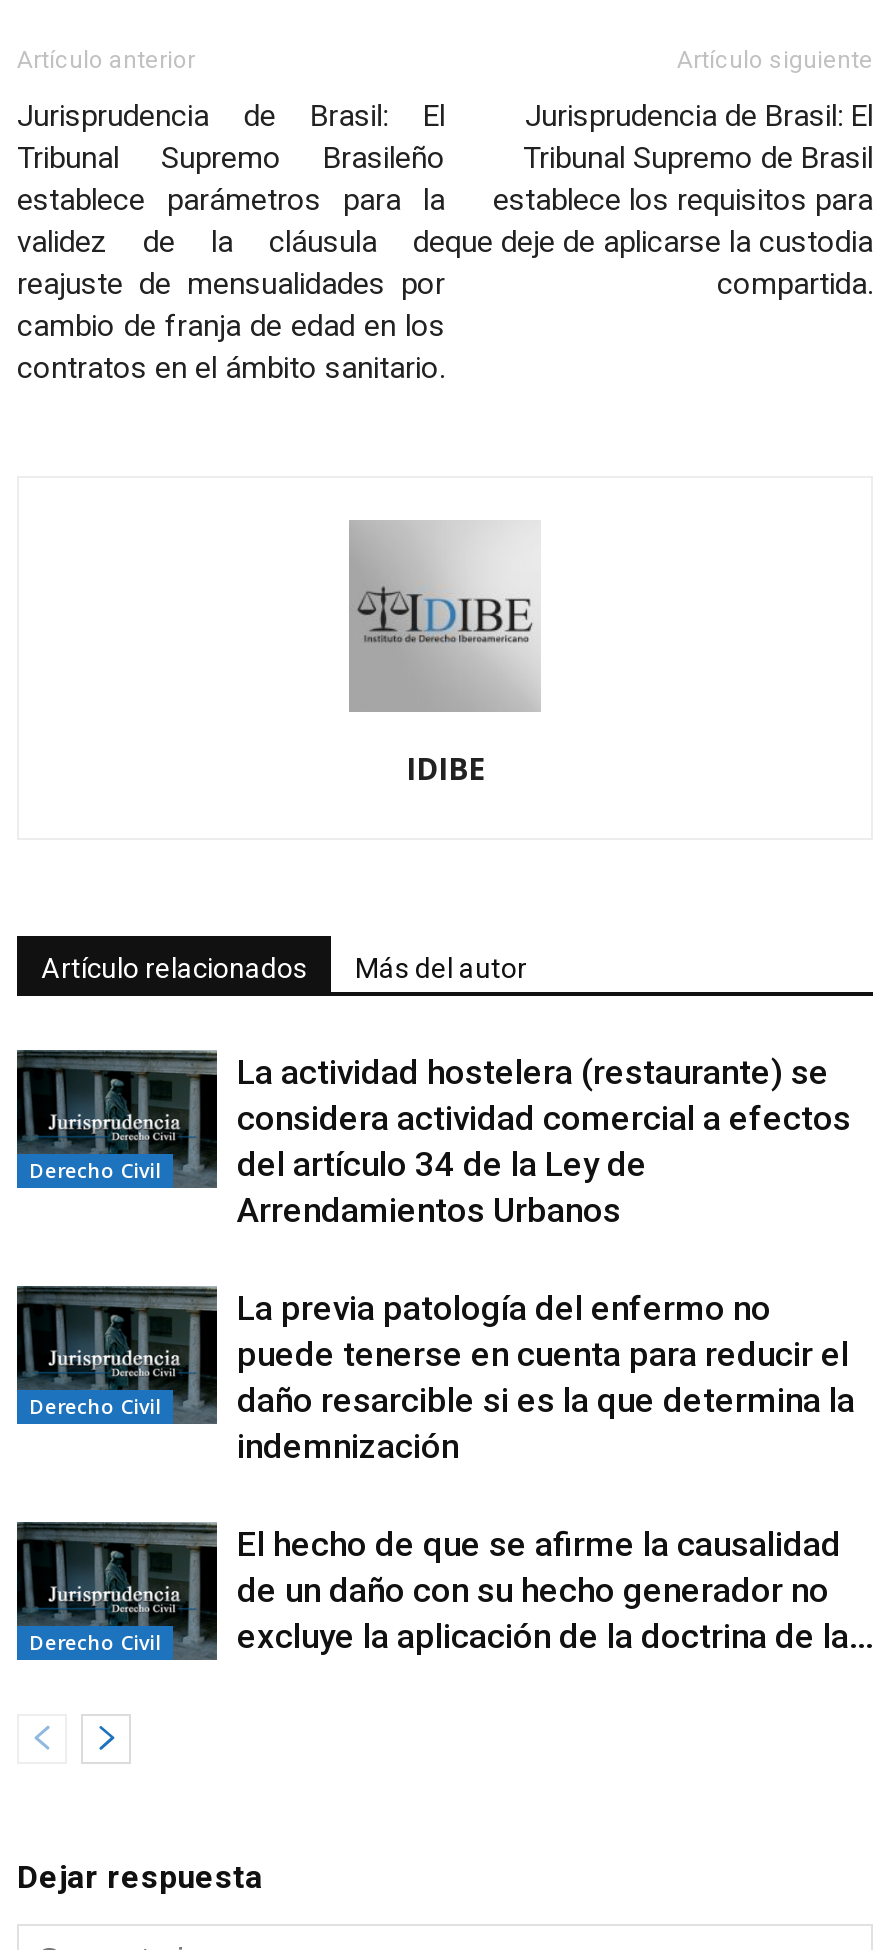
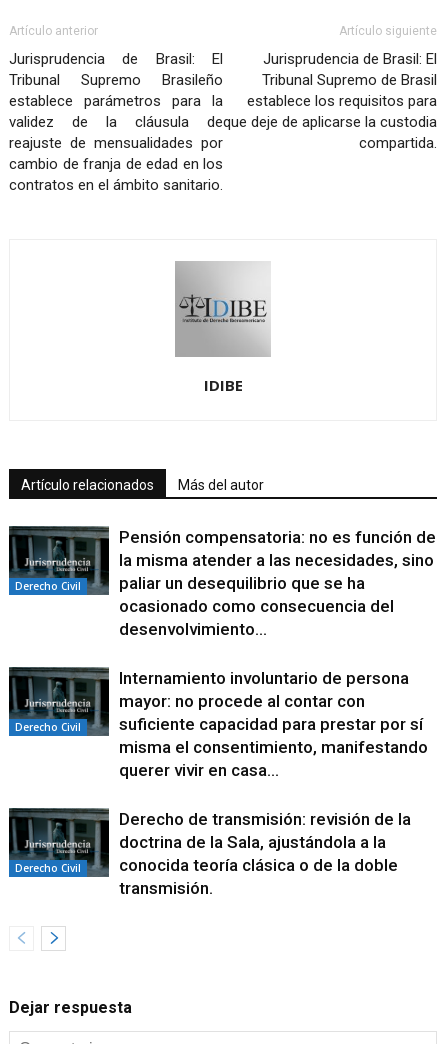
- La actividad hostelera (restaurante) se
- considera actividad comercial a efectos
- del artículo 34 de la Ley de
- Arrendamientos Urbanos
+ Pensión compensatoria: no es función de
+ la misma atender a las necesidades, sino
+ paliar un desequilibrio que se ha
+ ocasionado como consecuencia del
+ desenvolvimiento...

- La previa patología del enfermo no
- puede tenerse en cuenta para reducir el
- daño resarcible si es la que determina la
- indemnización
+ Internamiento involuntario de persona
+ mayor: no procede al contar con
+ suficiente capacidad para prestar por sí
+ misma el consentimiento, manifestando
+ querer vivir en casa...

- El hecho de que se afirme la causalidad
- de un daño con su hecho generador no
- excluye la aplicación de la doctrina de la...
+ Derecho de transmisión: revisión de la
+ doctrina de la Sala, ajustándola a la
+ conocida teoría clásica o de la doble
+ transmisión.
